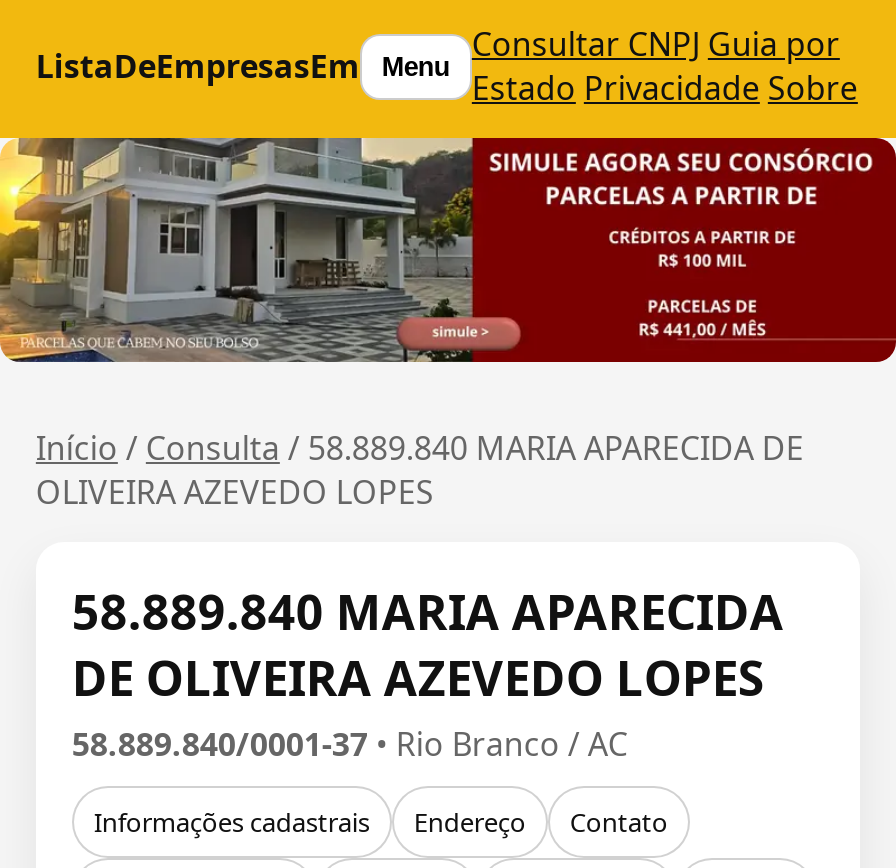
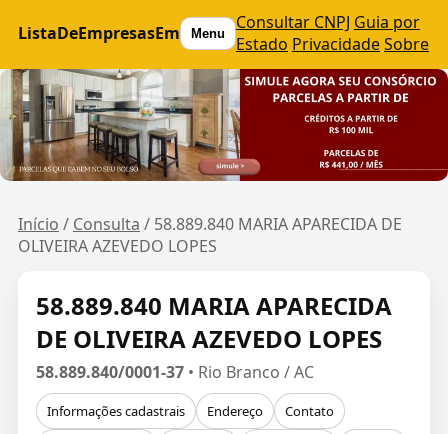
- [image]
+ [image]
